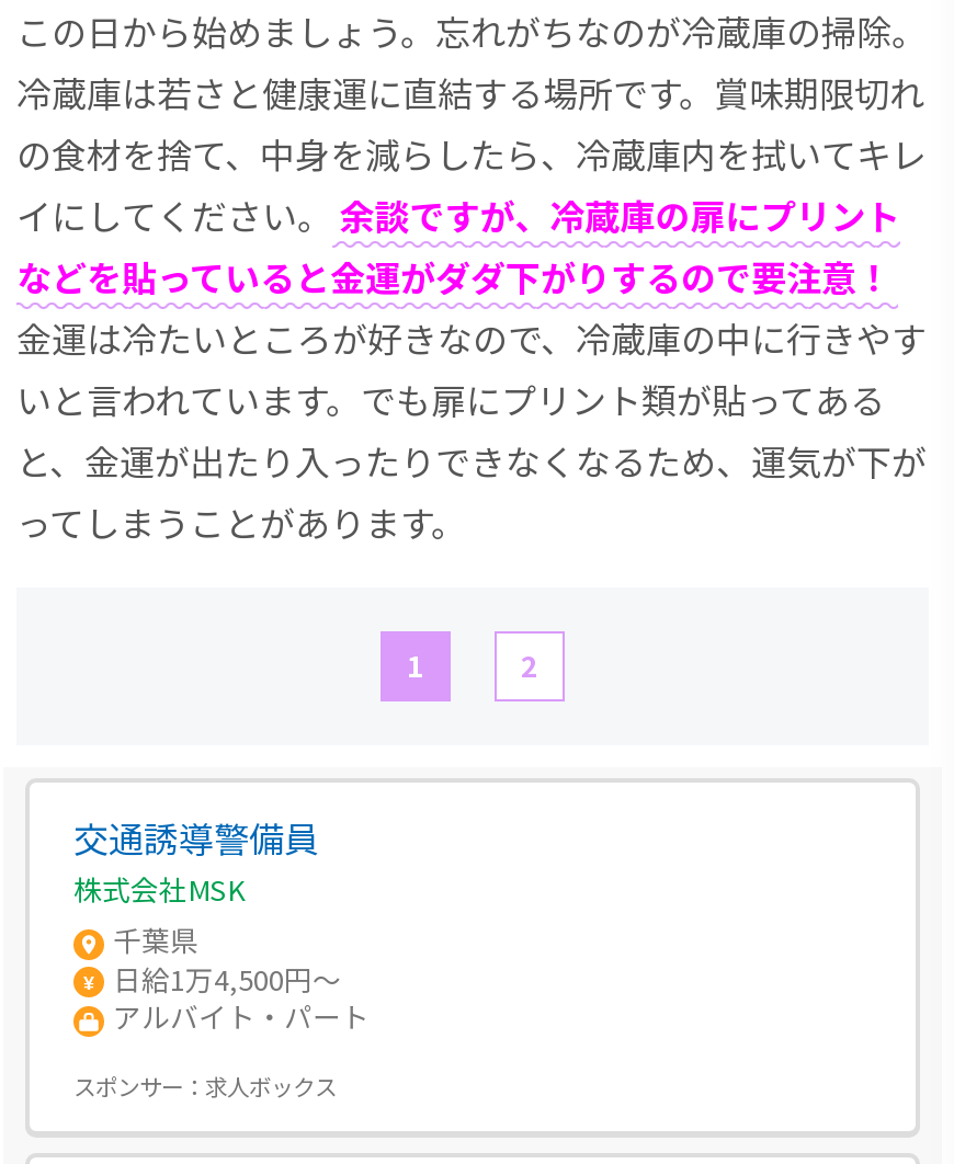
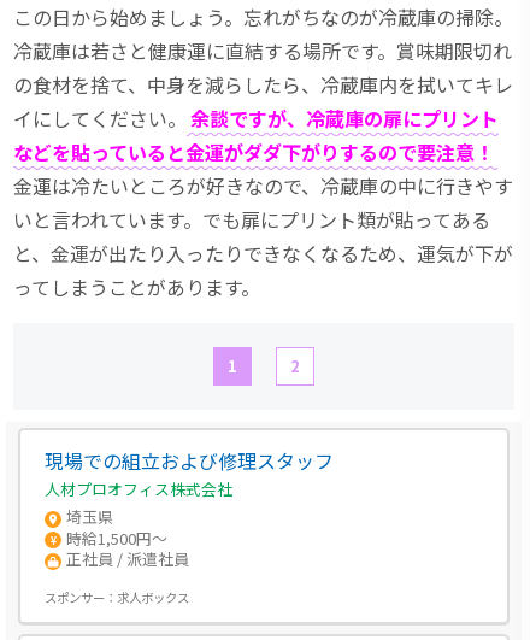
- 交通誘導警備員
- 株式会社MSK
- 千葉県
- 日給1万4,500円～
- アルバイト・パート
+ 現場での組立および修理スタッフ
+ 人材プロオフィス株式会社
+ 埼玉県
+ 時給1,500円～
+ 正社員 / 派遣社員
